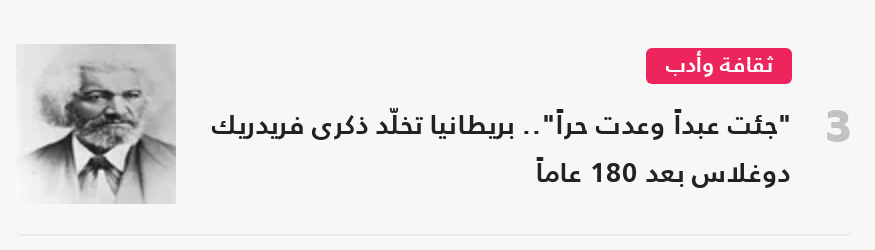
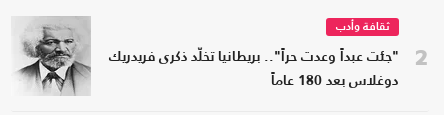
- 3 "جئت عبداً وعدت حراً".. بريطانيا تخلّد ذكرى فريدريك
+ 2 "جئت عبداً وعدت حراً".. بريطانيا تخلّد ذكرى فريدريك
